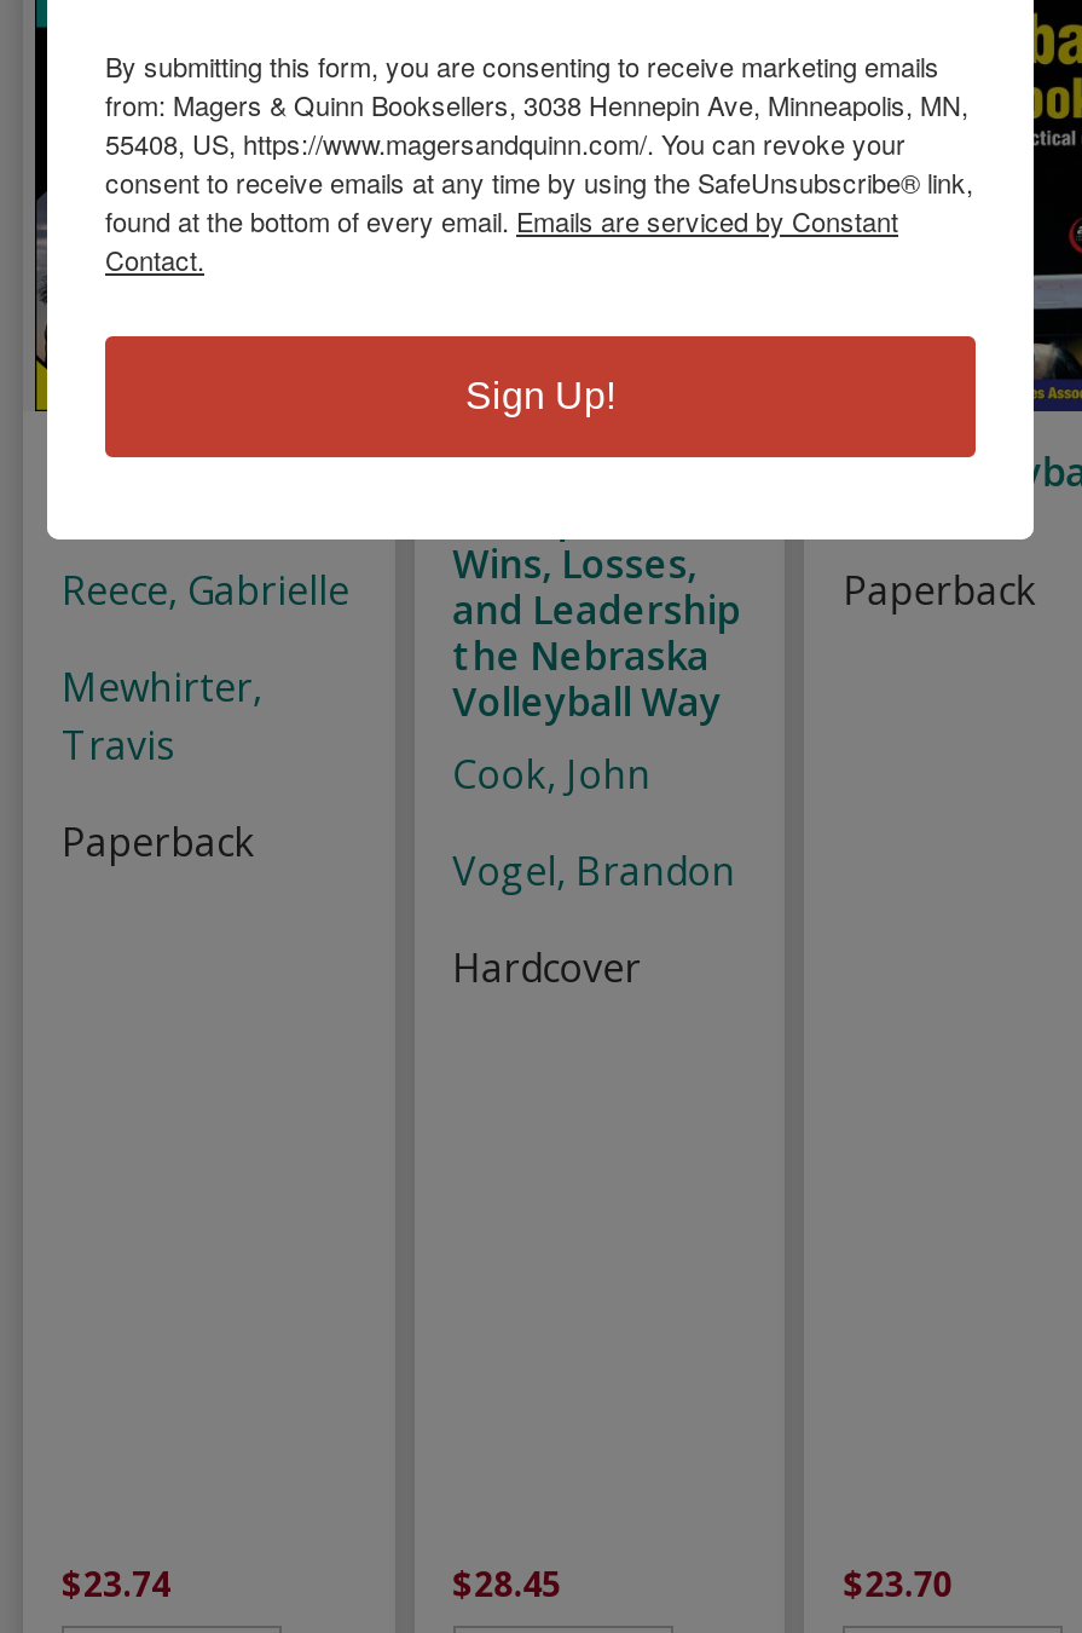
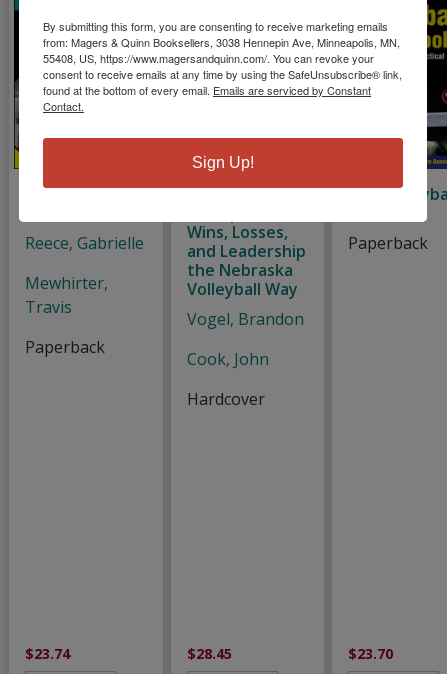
moved down: Cook, John

moved up: Vogel, Brandon
